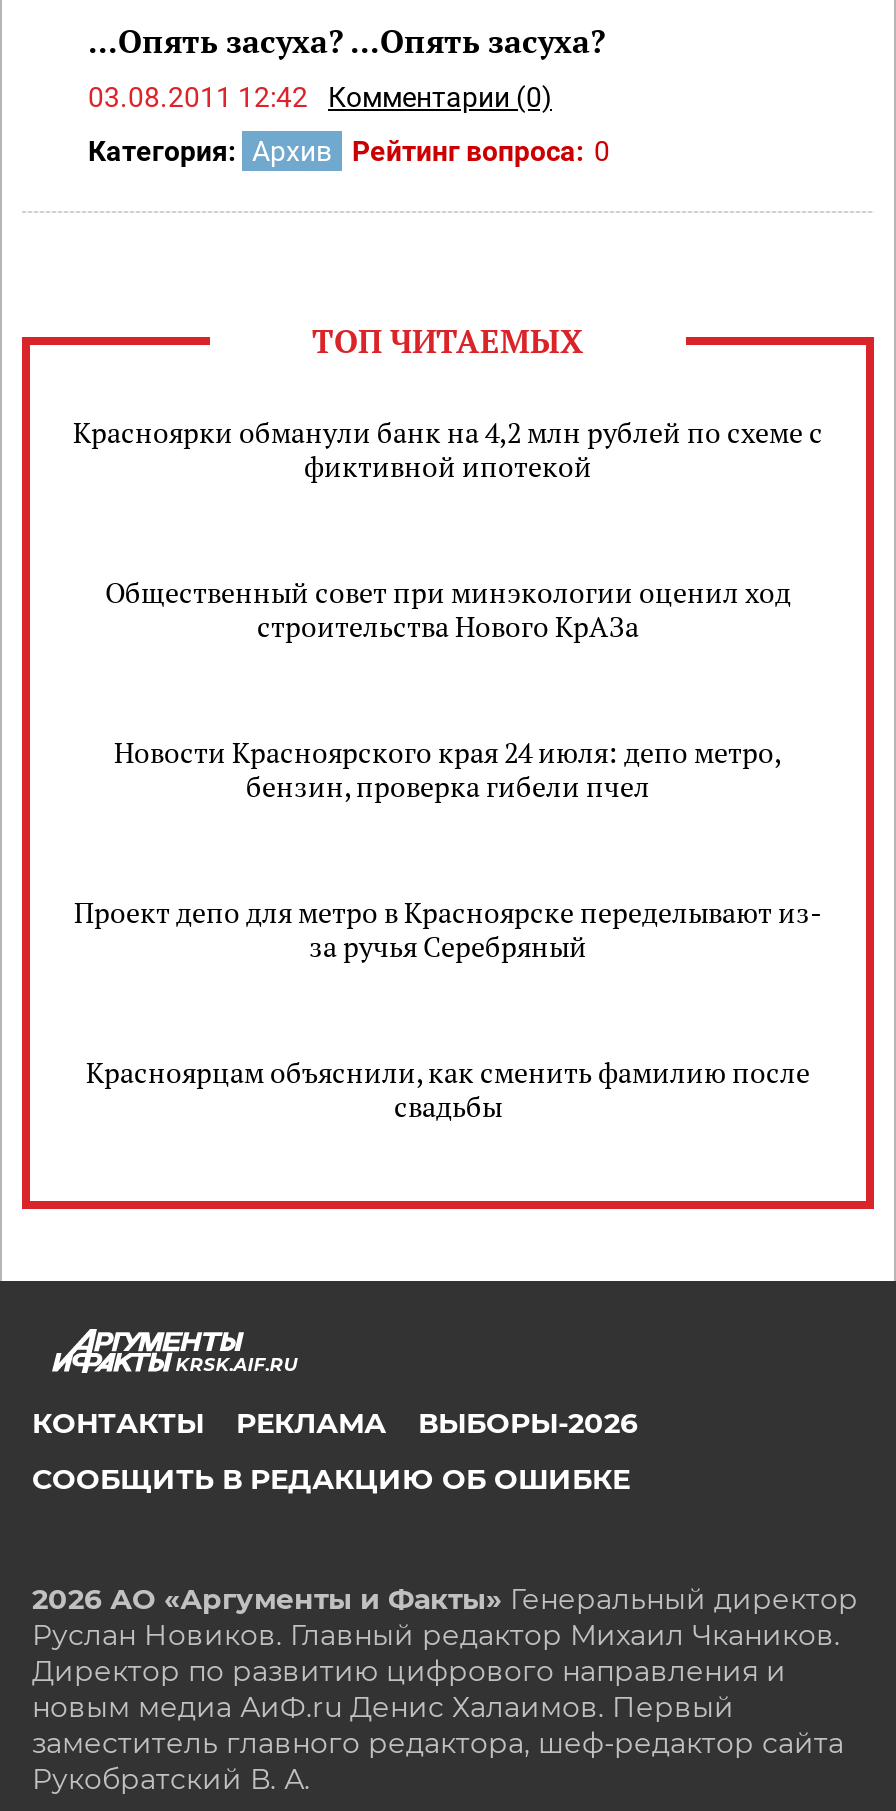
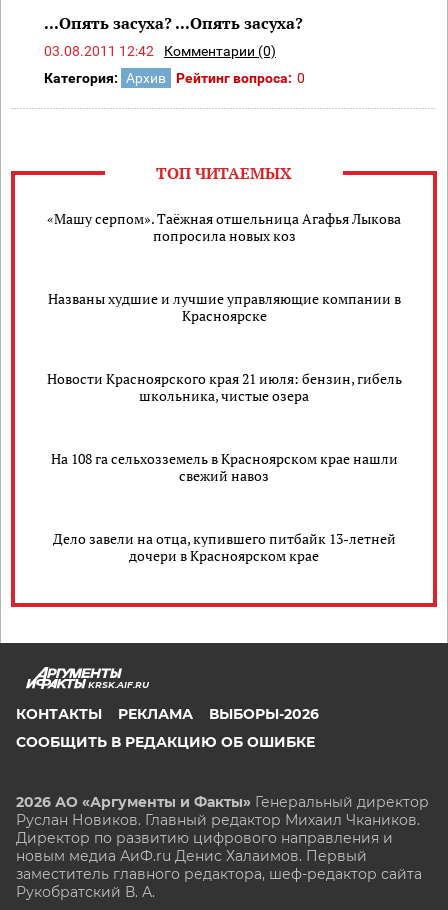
- Красноярки обманули банк на 4,2 млн рублей по схеме с
- фиктивной ипотекой
+ «Машу серпом». Таёжная отшельница Агафья Лыкова
+ попросила новых коз

- Общественный совет при минэкологии оценил ход
- строительства Нового КрАЗа
+ Названы худшие и лучшие управляющие компании в
+ Красноярске

- Новости Красноярского края 24 июля: депо метро,
- бензин, проверка гибели пчел
+ Новости Красноярского края 21 июля: бензин, гибель
+ школьника, чистые озера

- Проект депо для метро в Красноярске переделывают из-
- за ручья Серебряный
+ На 108 га сельхозземель в Красноярском крае нашли
+ свежий навоз

- Красноярцам объяснили, как сменить фамилию после
- свадьбы
+ Дело завели на отца, купившего питбайк 13-летней
+ дочери в Красноярском крае
